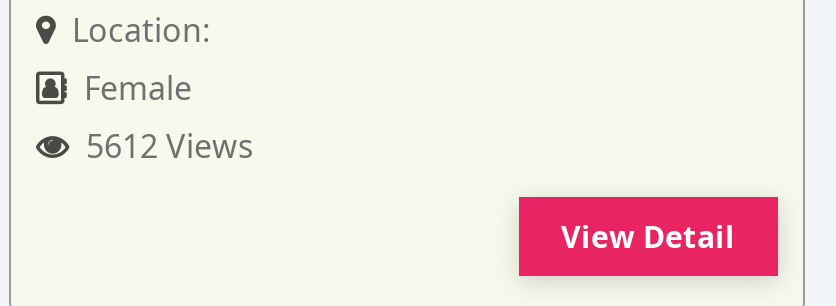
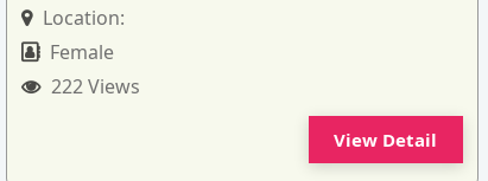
- 5612 Views
+ 222 Views
